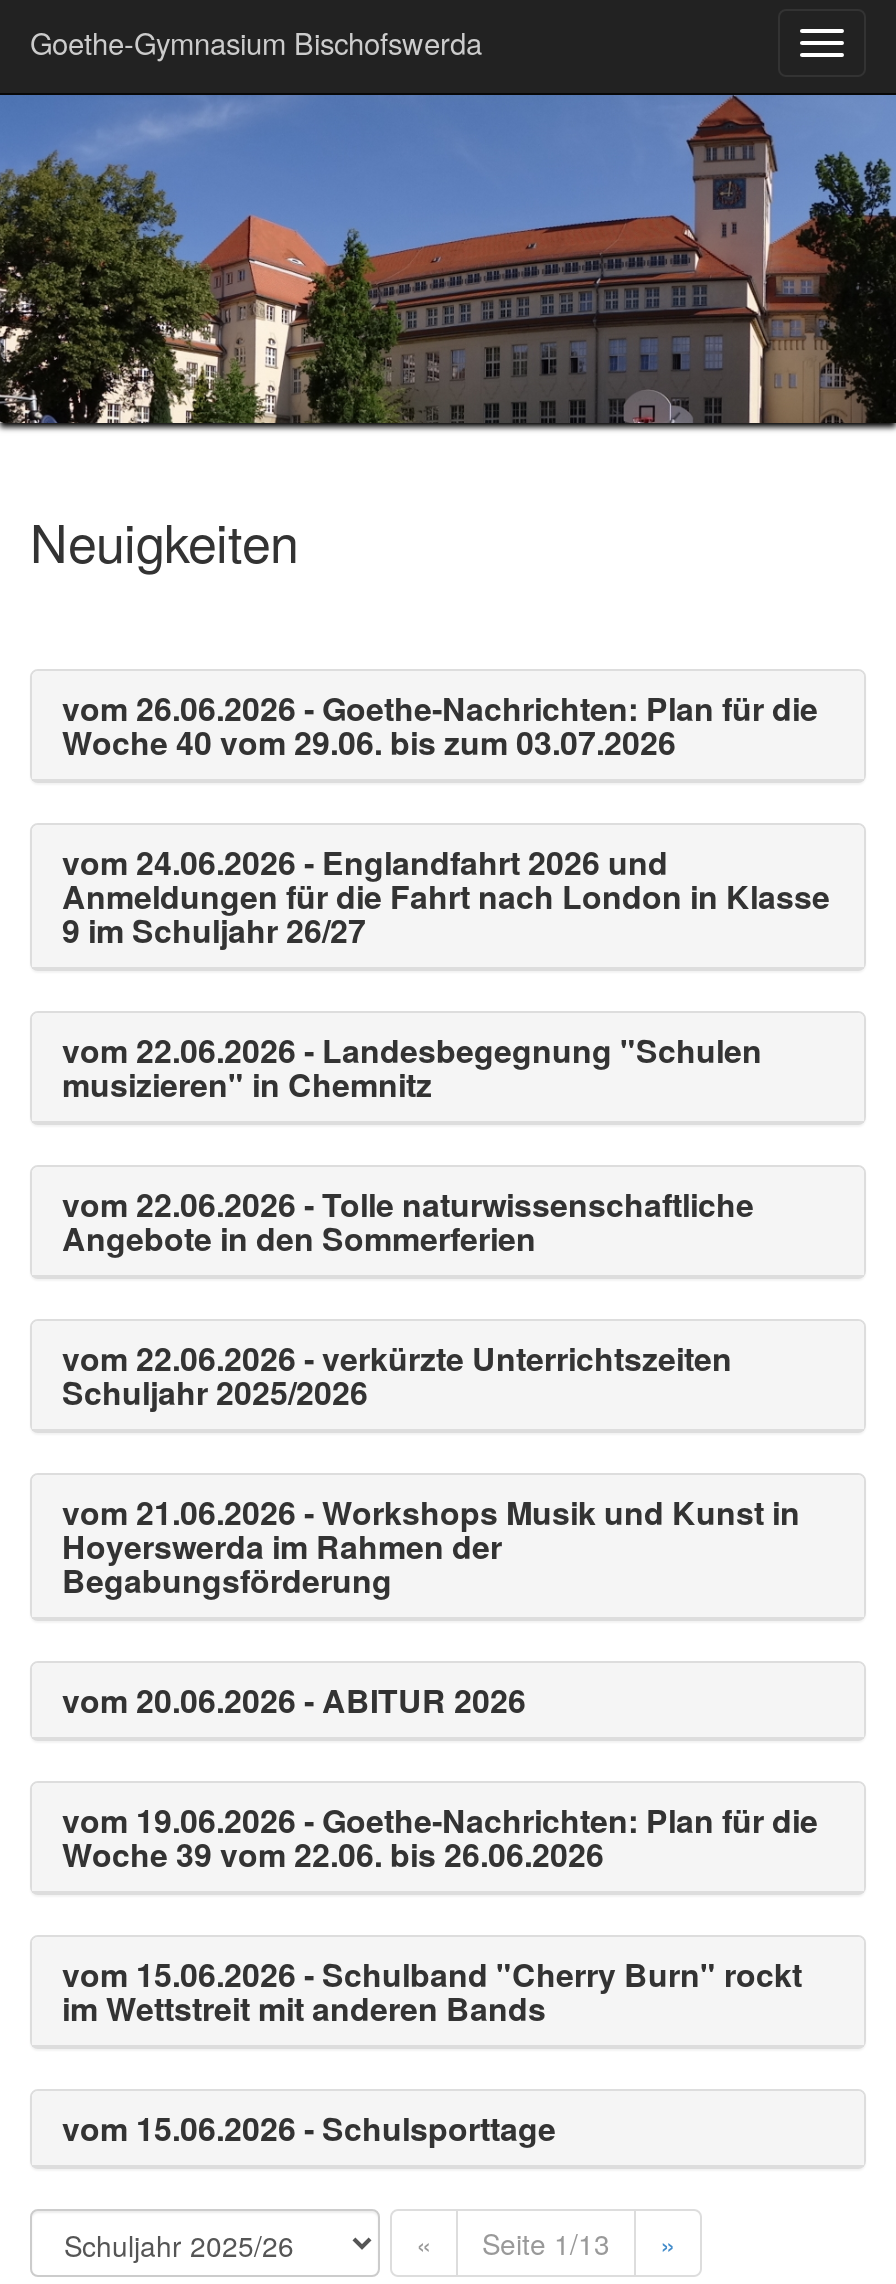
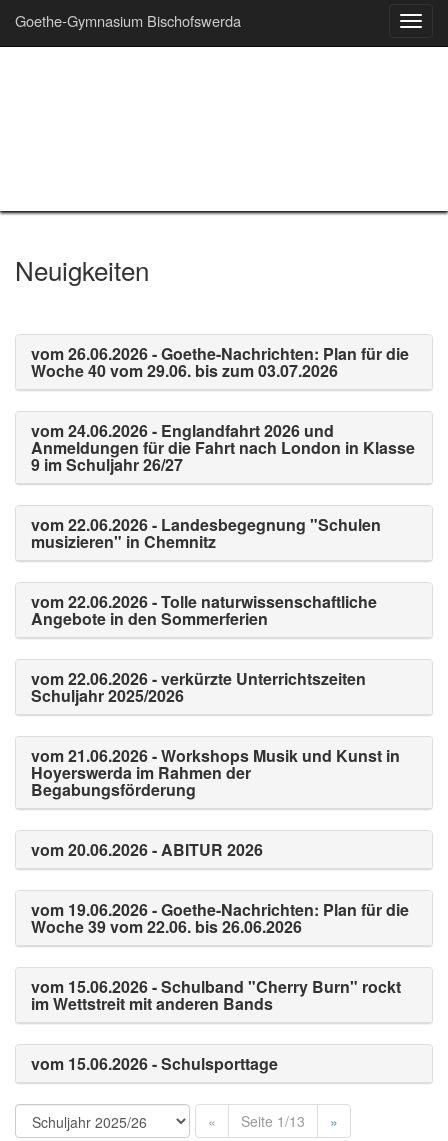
- [image]
